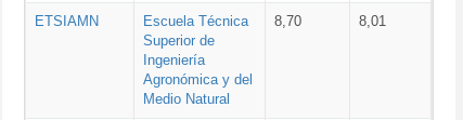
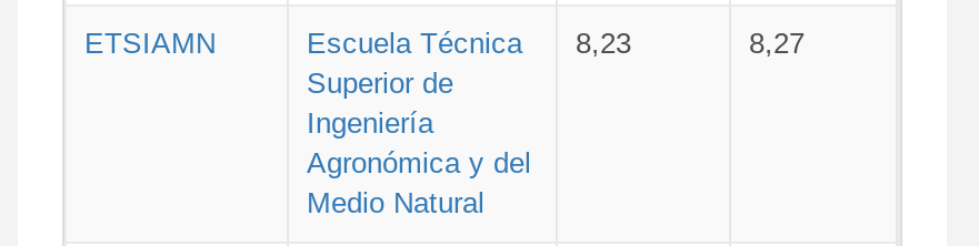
- Escuela Técnica 8,70
+ Escuela Técnica 8,23

- 8,01
+ 8,27
